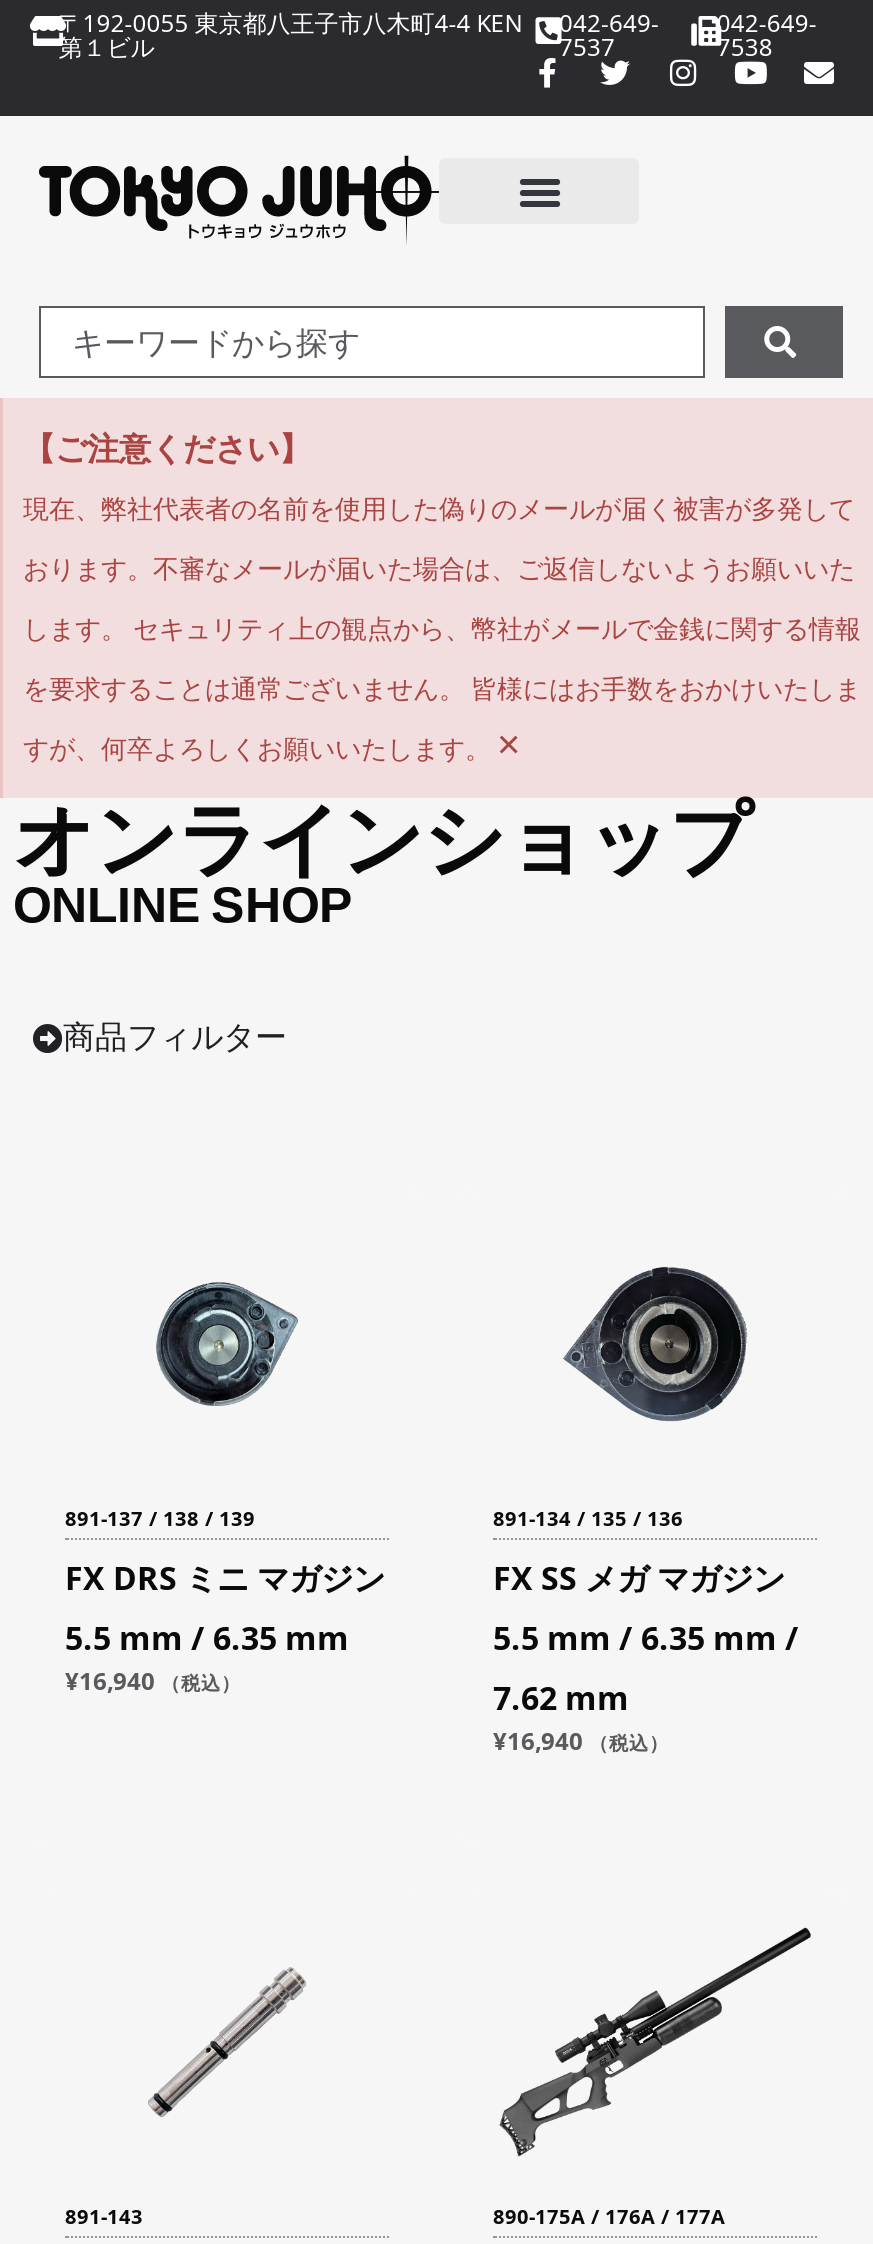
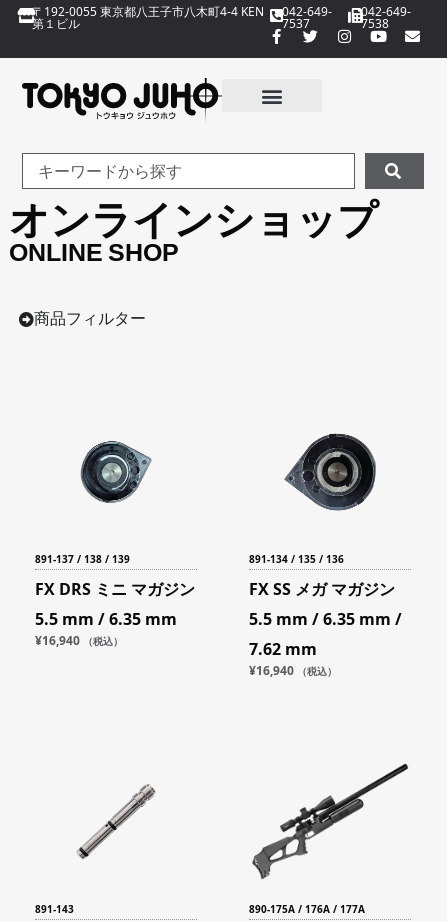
- 【ご注意ください】
- 現在、弊社代表者の名前を使用した偽りのメールが届く被害が多発して
- おります。不審なメールが届いた場合は、ご返信しないようお願いいた
- します。 セキュリティ上の観点から、幣社がメールで金銭に関する情報
- を要求することは通常ございません。 皆様にはお手数をおかけいたしま
- すが、何卒よろしくお願いいたします。 ×
